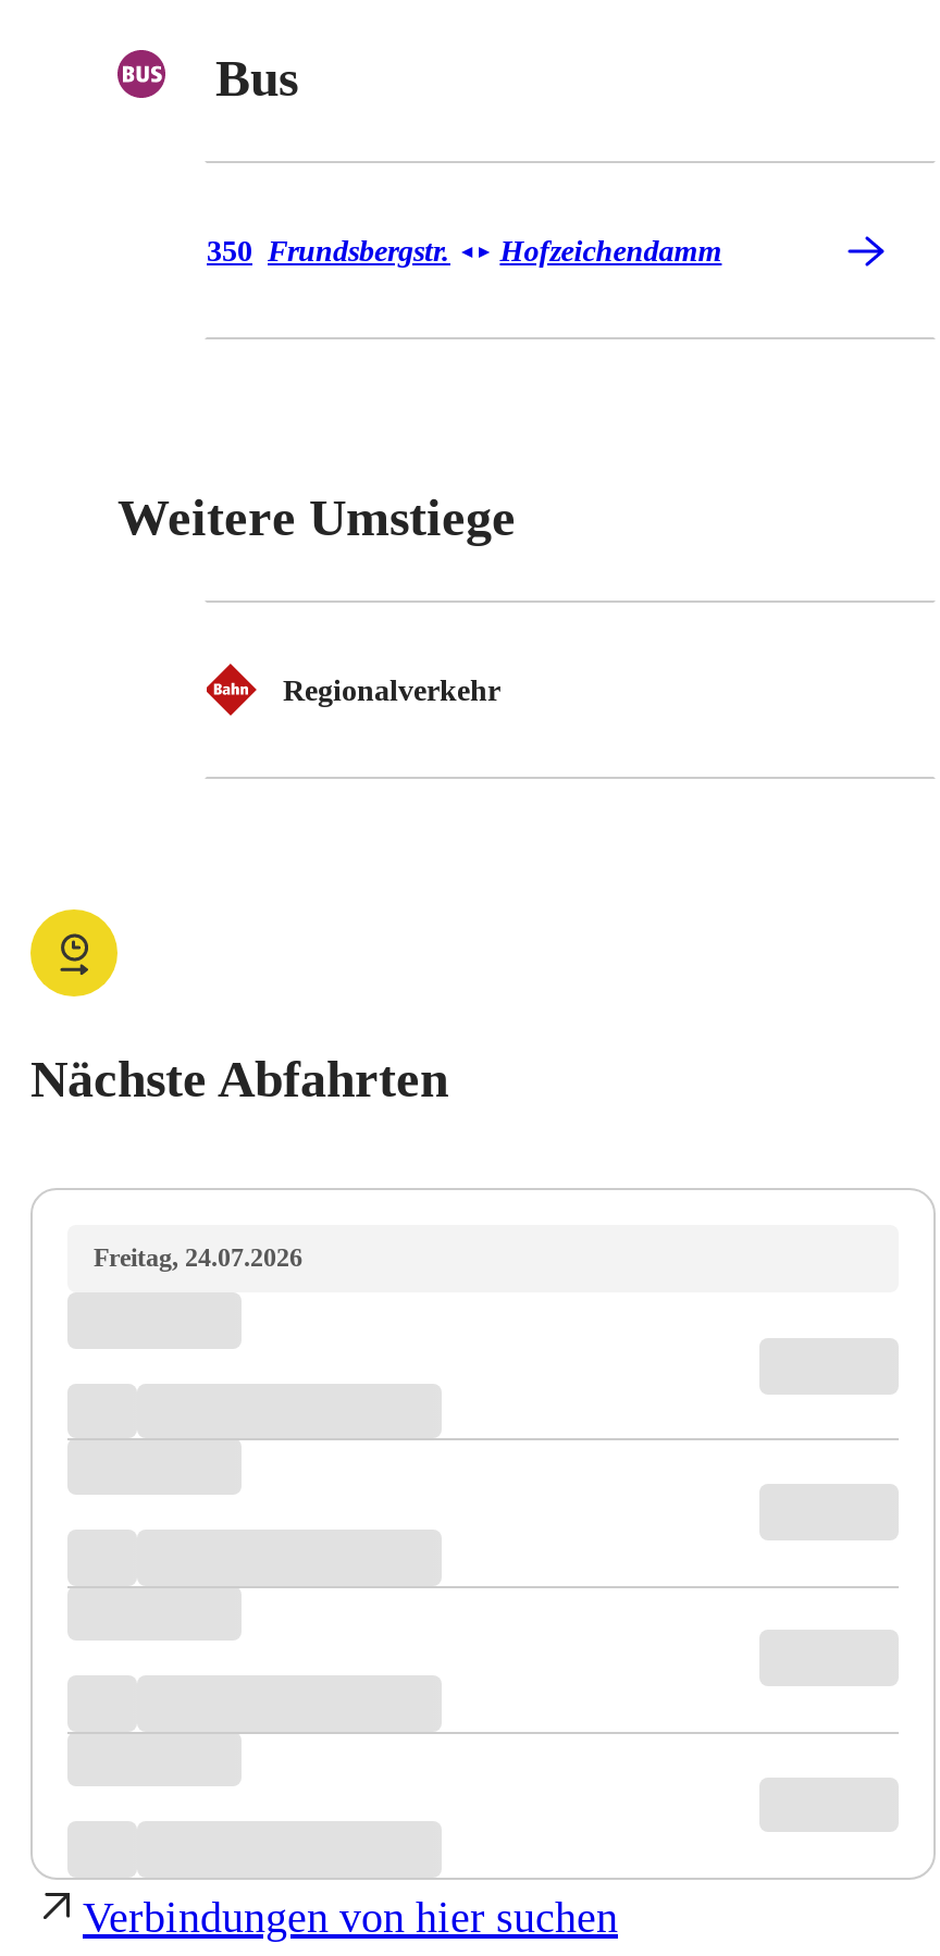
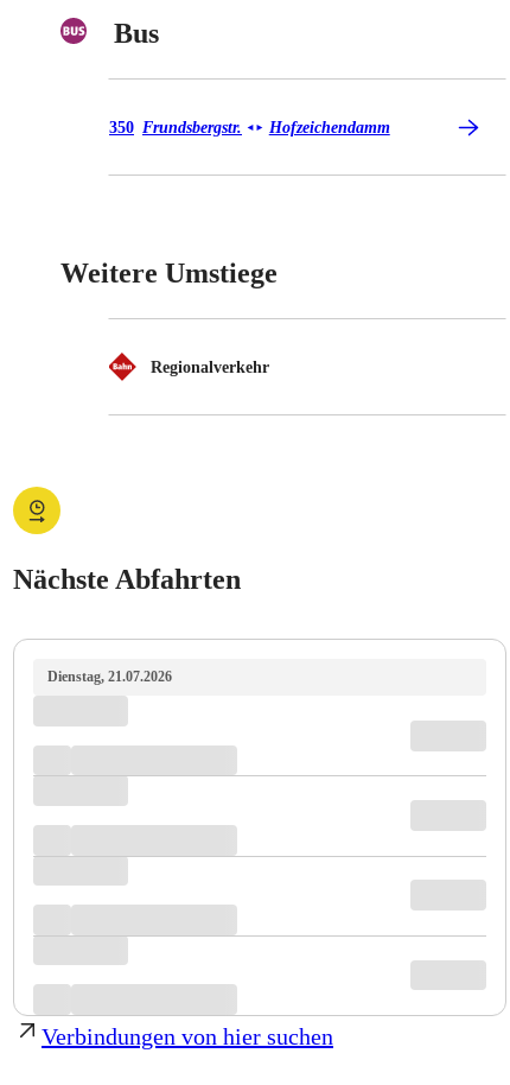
- Freitag, 24.07.2026
+ Dienstag, 21.07.2026
